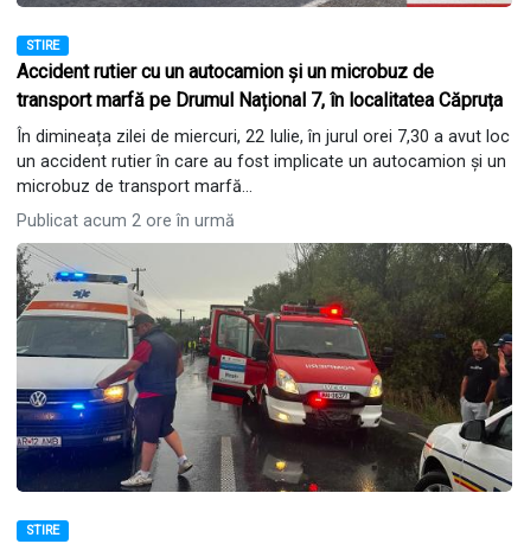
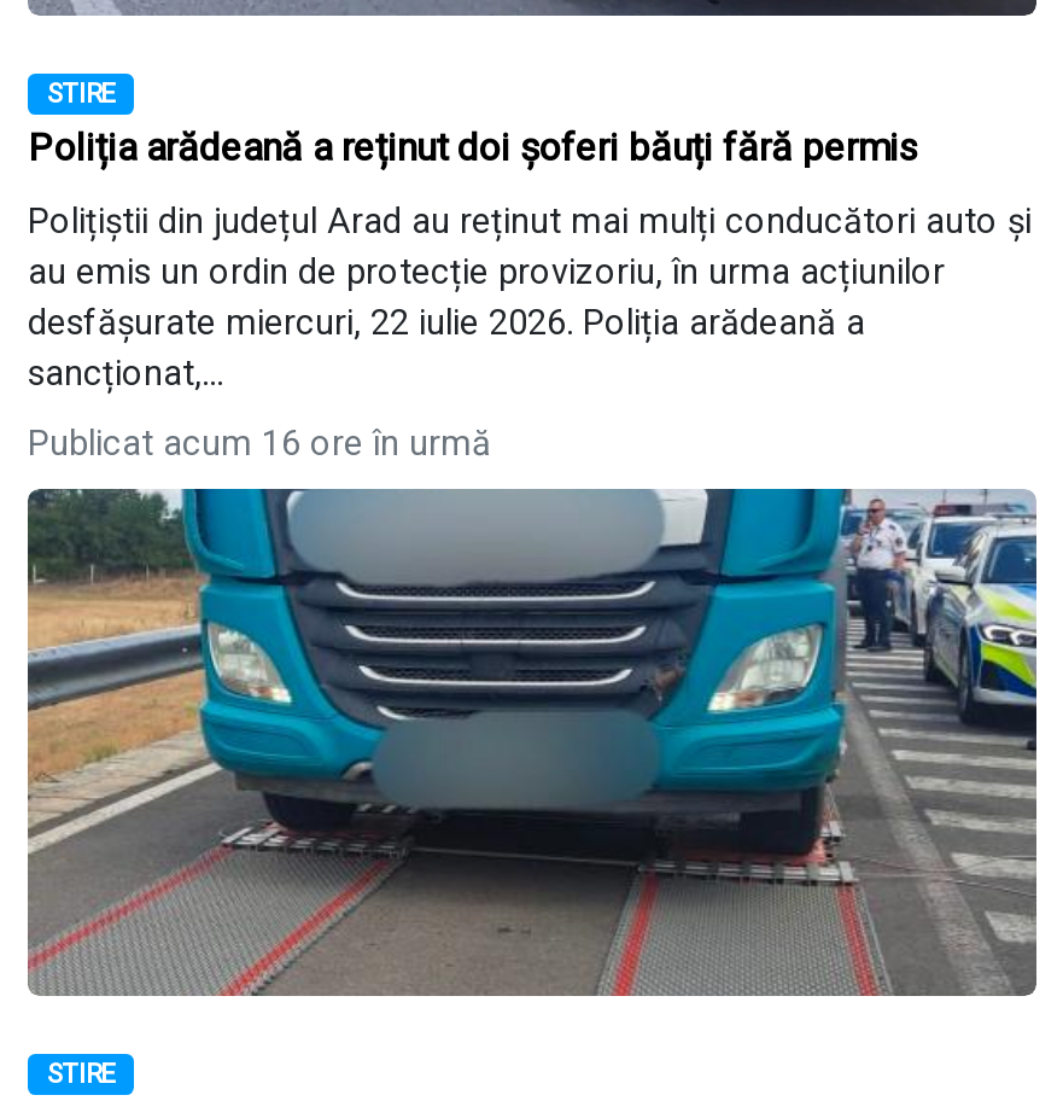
- Accident rutier cu un autocamion și un microbuz de
- transport marfă pe Drumul Național 7, în localitatea Căpruța
+ Poliția arădeană a reținut doi șoferi băuți fără permis

- În dimineața zilei de miercuri, 22 Iulie, în jurul orei 7,30 a avut loc
- un accident rutier în care au fost implicate un autocamion și un
- microbuz de transport marfă...
+ Polițiștii din județul Arad au reținut mai mulți conducători auto și
+ au emis un ordin de protecție provizoriu, în urma acțiunilor
+ desfășurate miercuri, 22 iulie 2026. Poliția arădeană a
+ sancționat,...

- Publicat acum 2 ore în urmă
+ Publicat acum 16 ore în urmă

- [image]
+ [image]
